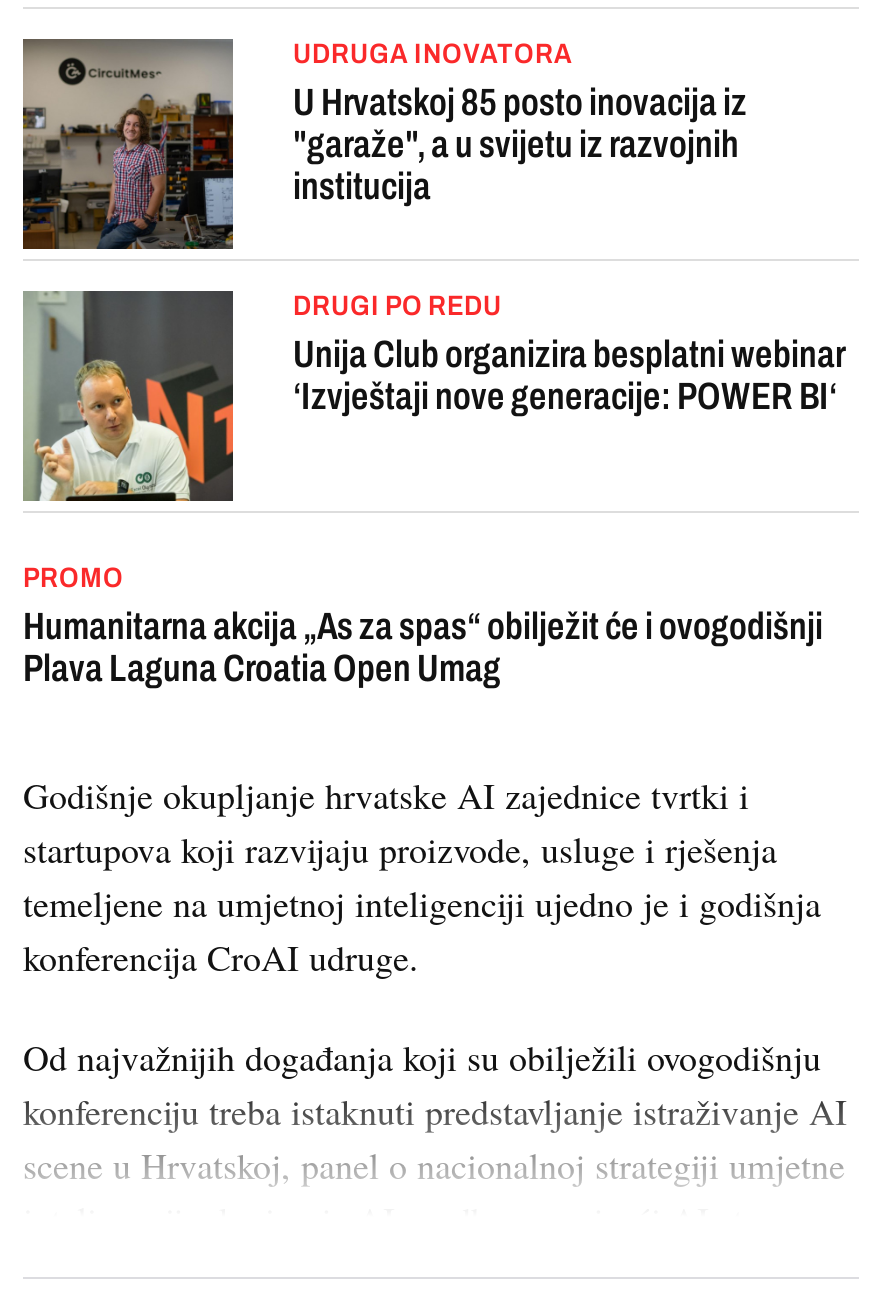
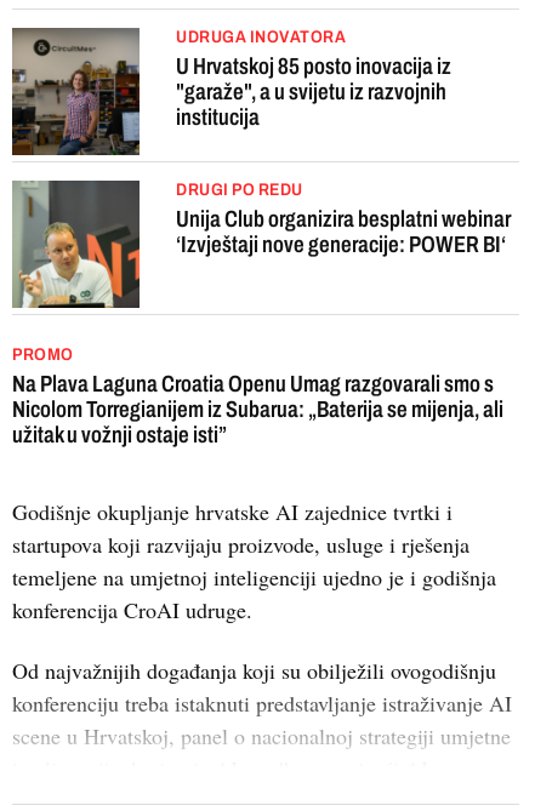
- Humanitarna akcija „As za spas“ obilježit će i ovogodišnji
- Plava Laguna Croatia Open Umag
+ Na Plava Laguna Croatia Openu Umag razgovarali smo s
+ Nicolom Torregianijem iz Subarua: „Baterija se mijenja, ali
+ užitak u vožnji ostaje isti”
